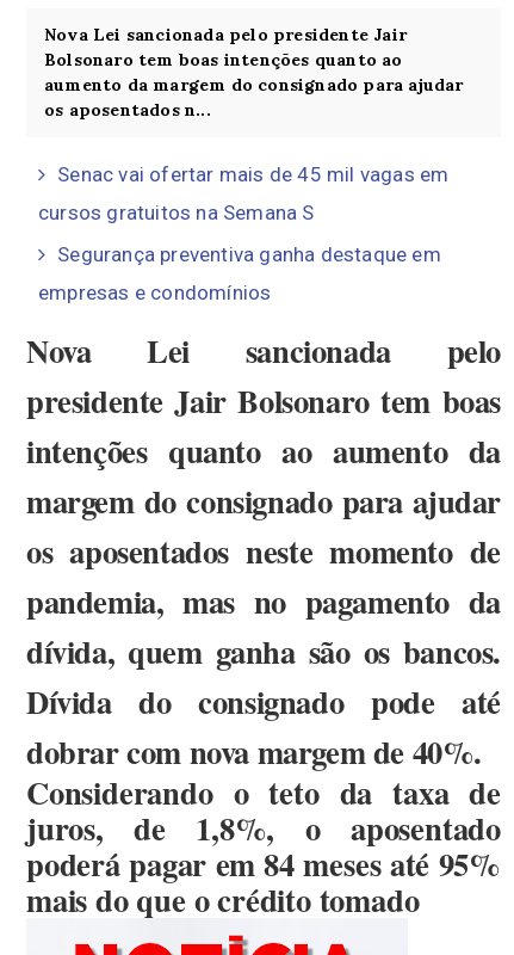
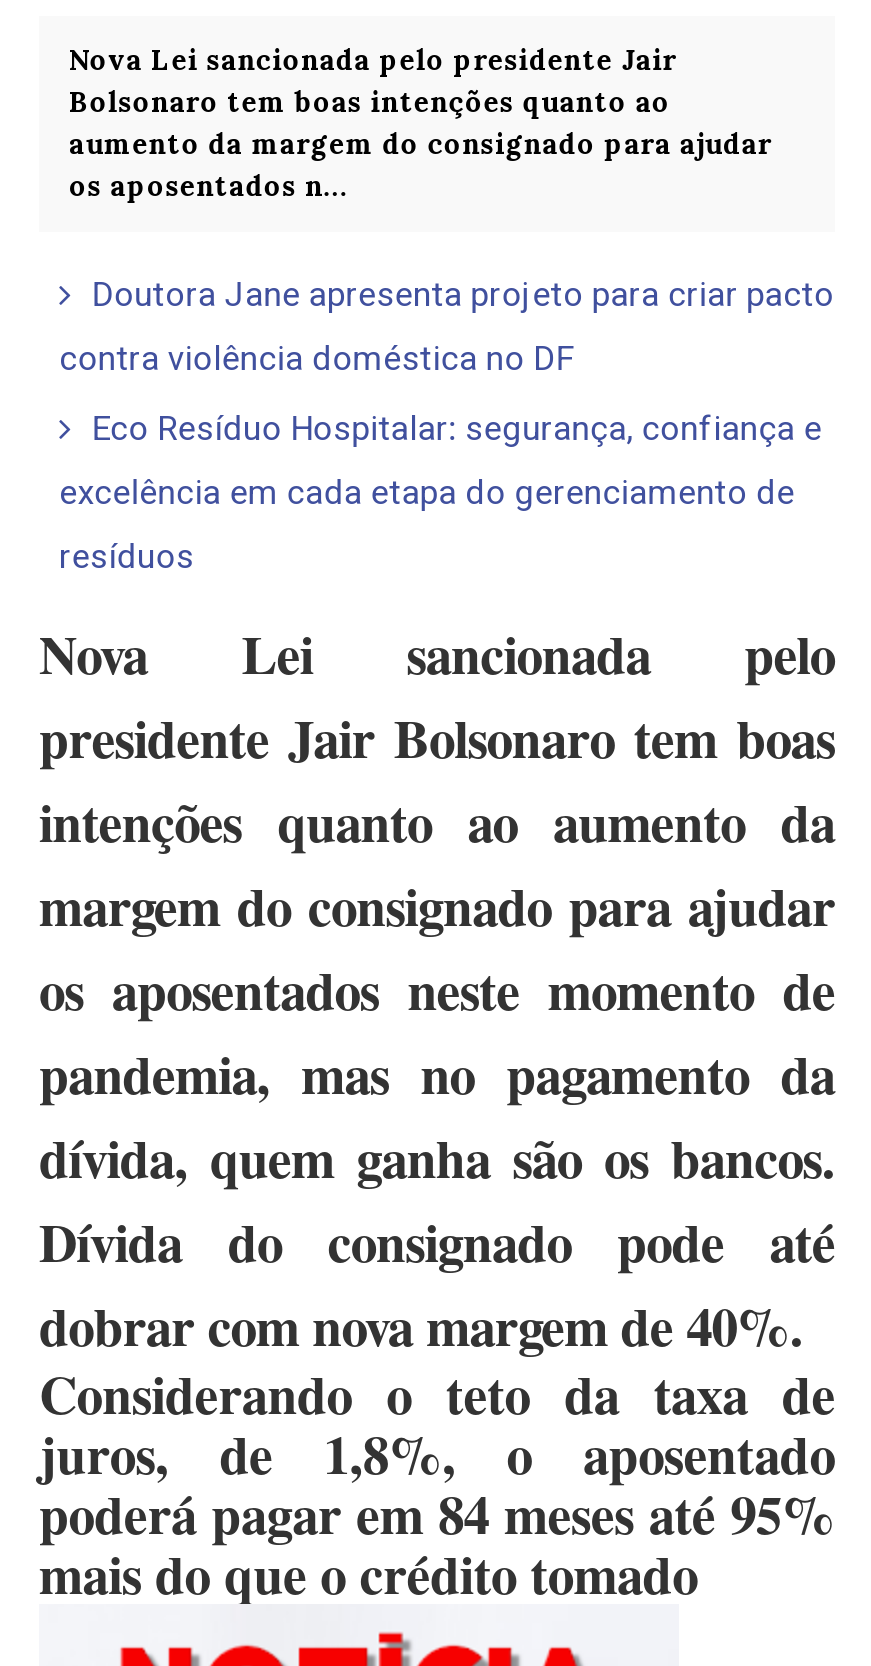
- Senac vai ofertar mais de 45 mil vagas em
- cursos gratuitos na Semana S
- Segurança preventiva ganha destaque em
- empresas e condomínios
+ Doutora Jane apresenta projeto para criar pacto
+ contra violência doméstica no DF
+ Eco Resíduo Hospitalar: segurança, confiança e
+ excelência em cada etapa do gerenciamento de
+ resíduos
